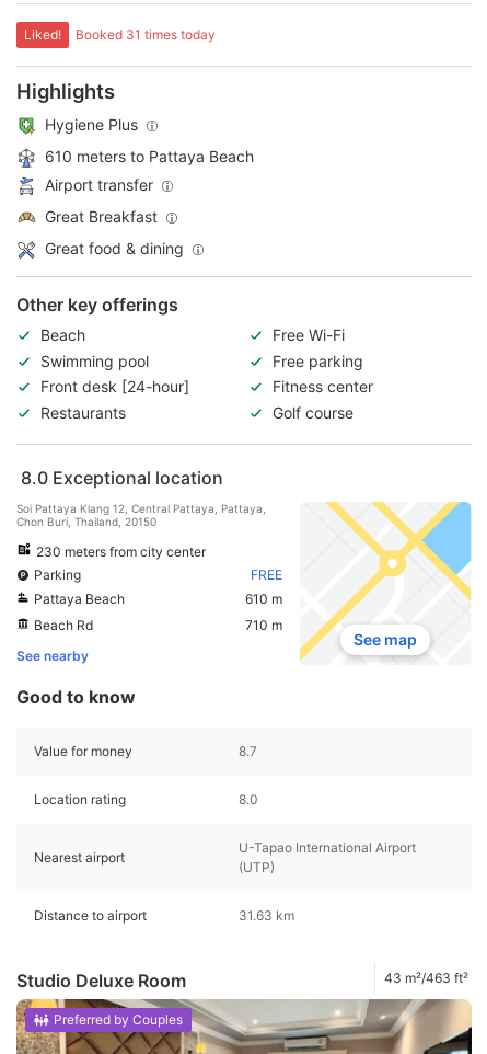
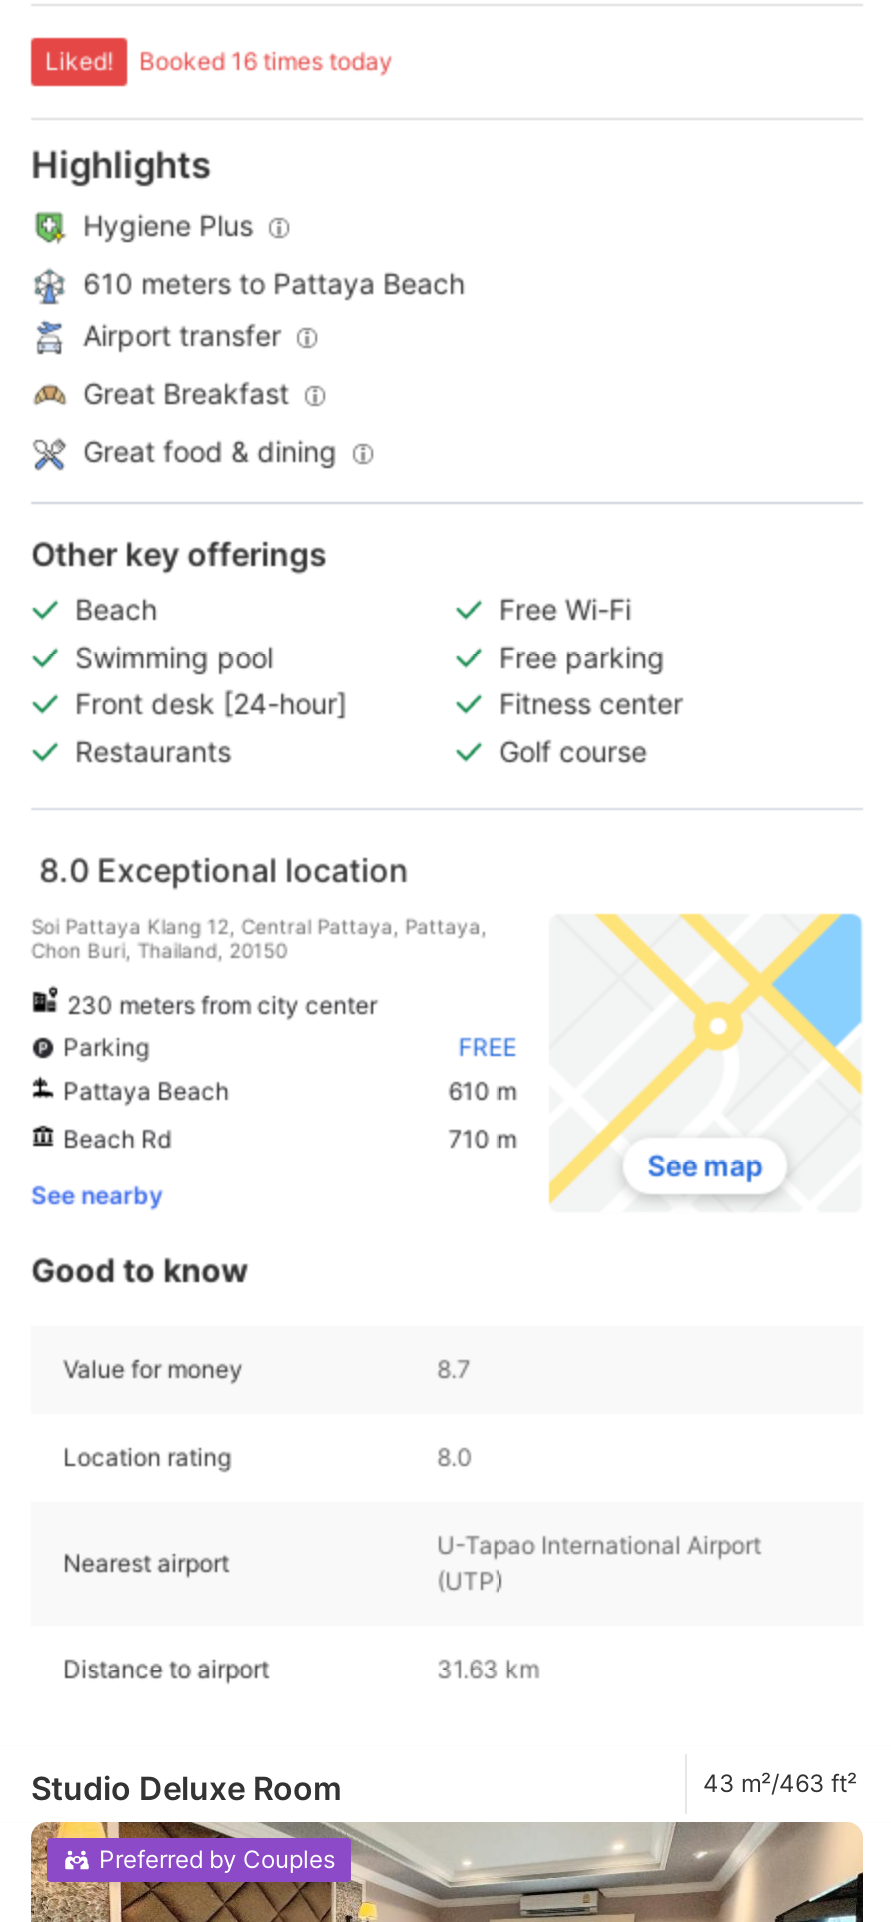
- Booked 31 times today
+ Booked 16 times today
